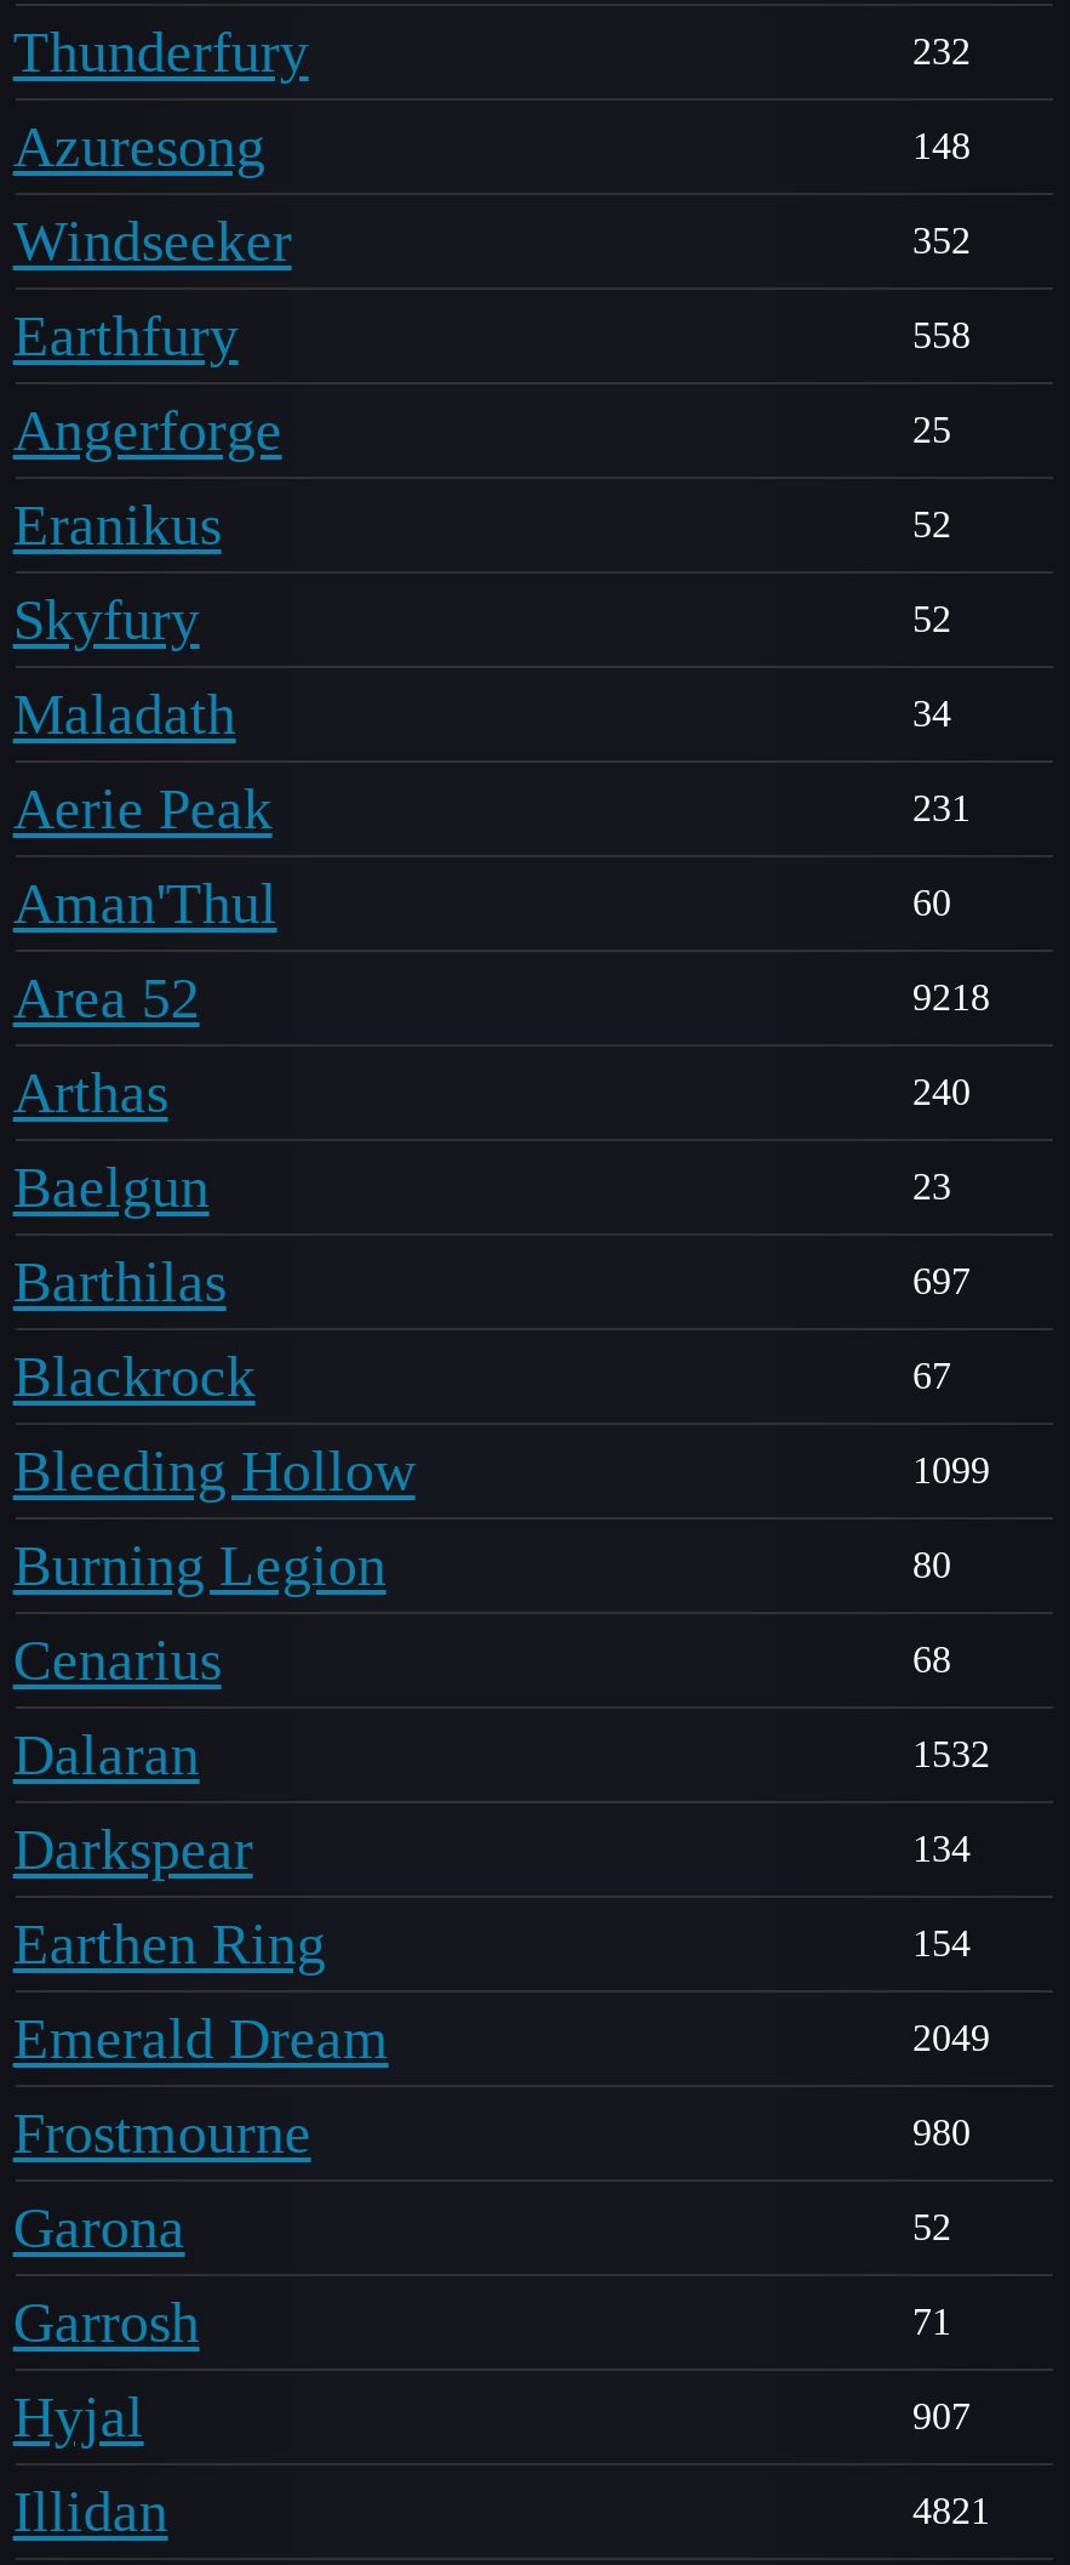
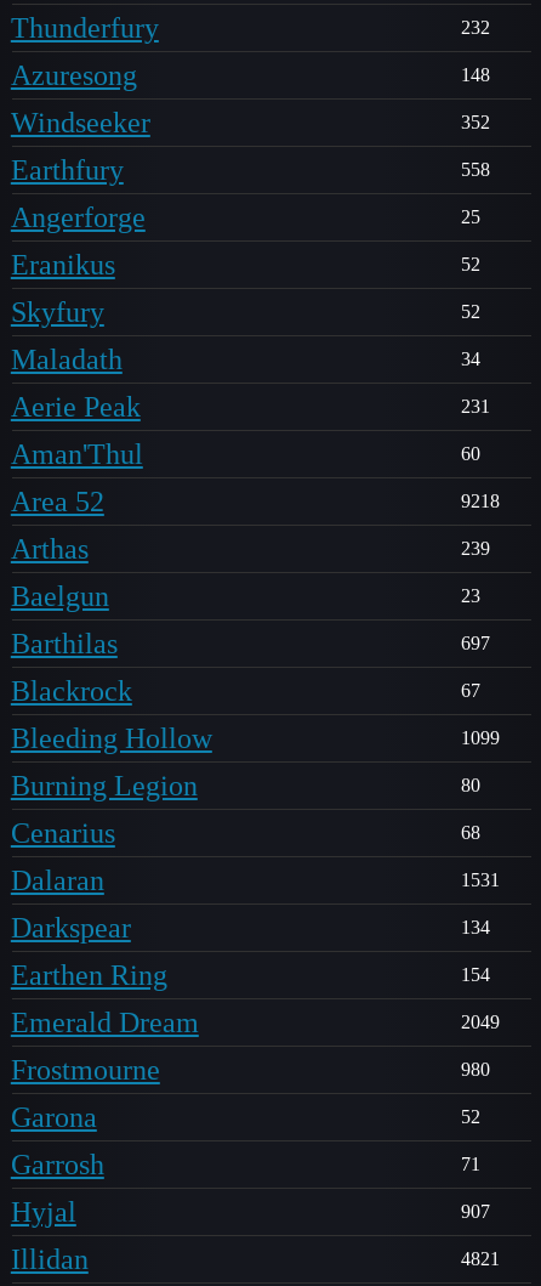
- 240
+ 239

- 1532
+ 1531
